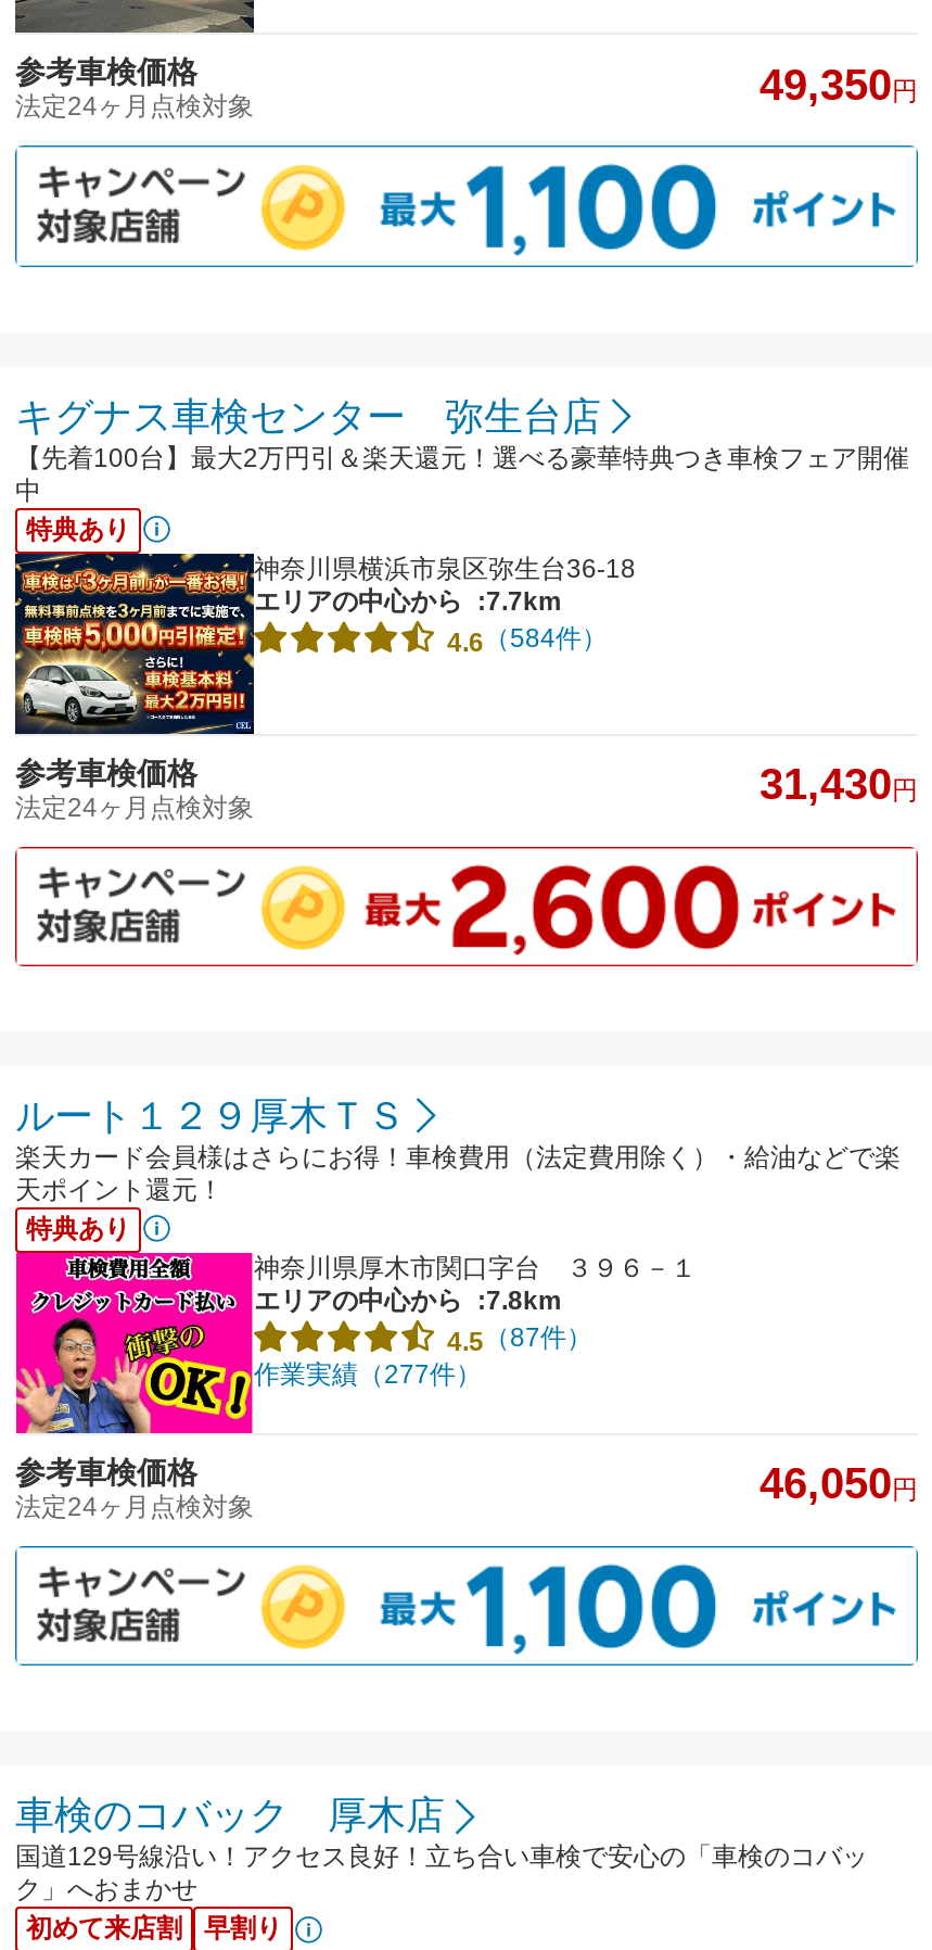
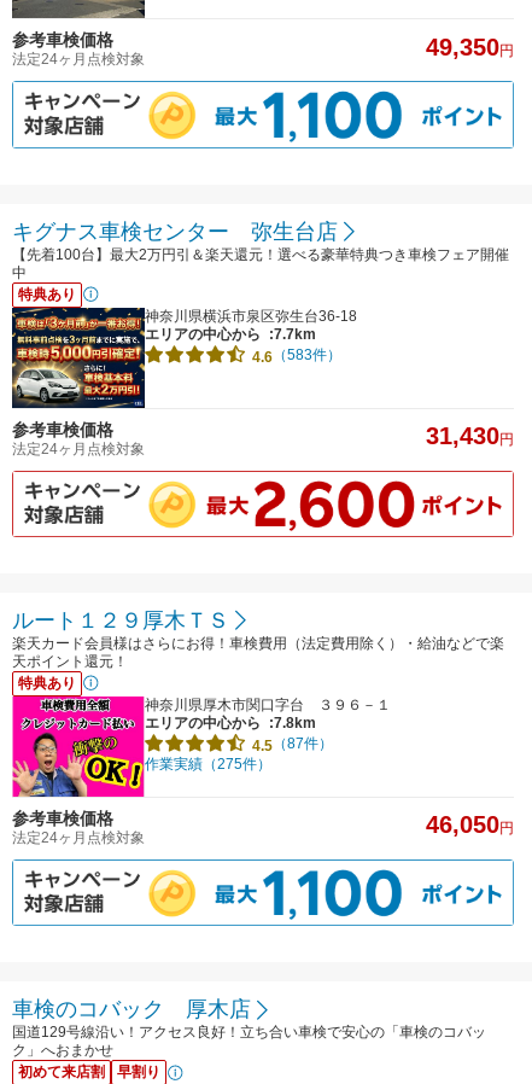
- 4.6（584件）
+ 4.6（583件）

- 作業実績（277件）
+ 作業実績（275件）
